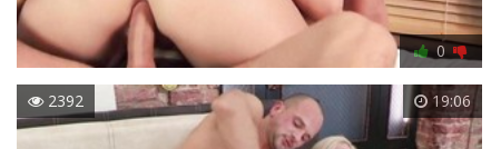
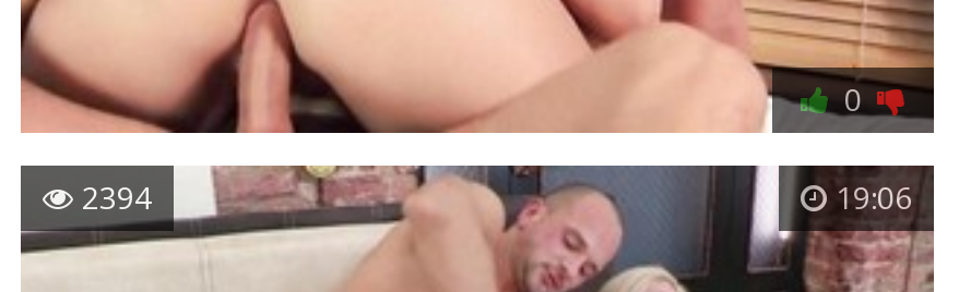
- 2392
+ 2394
